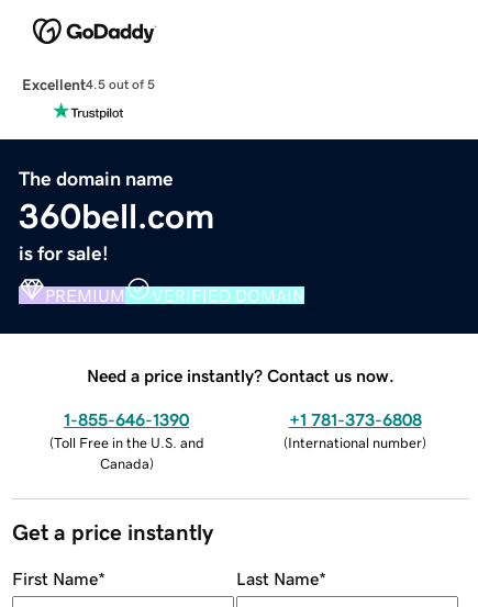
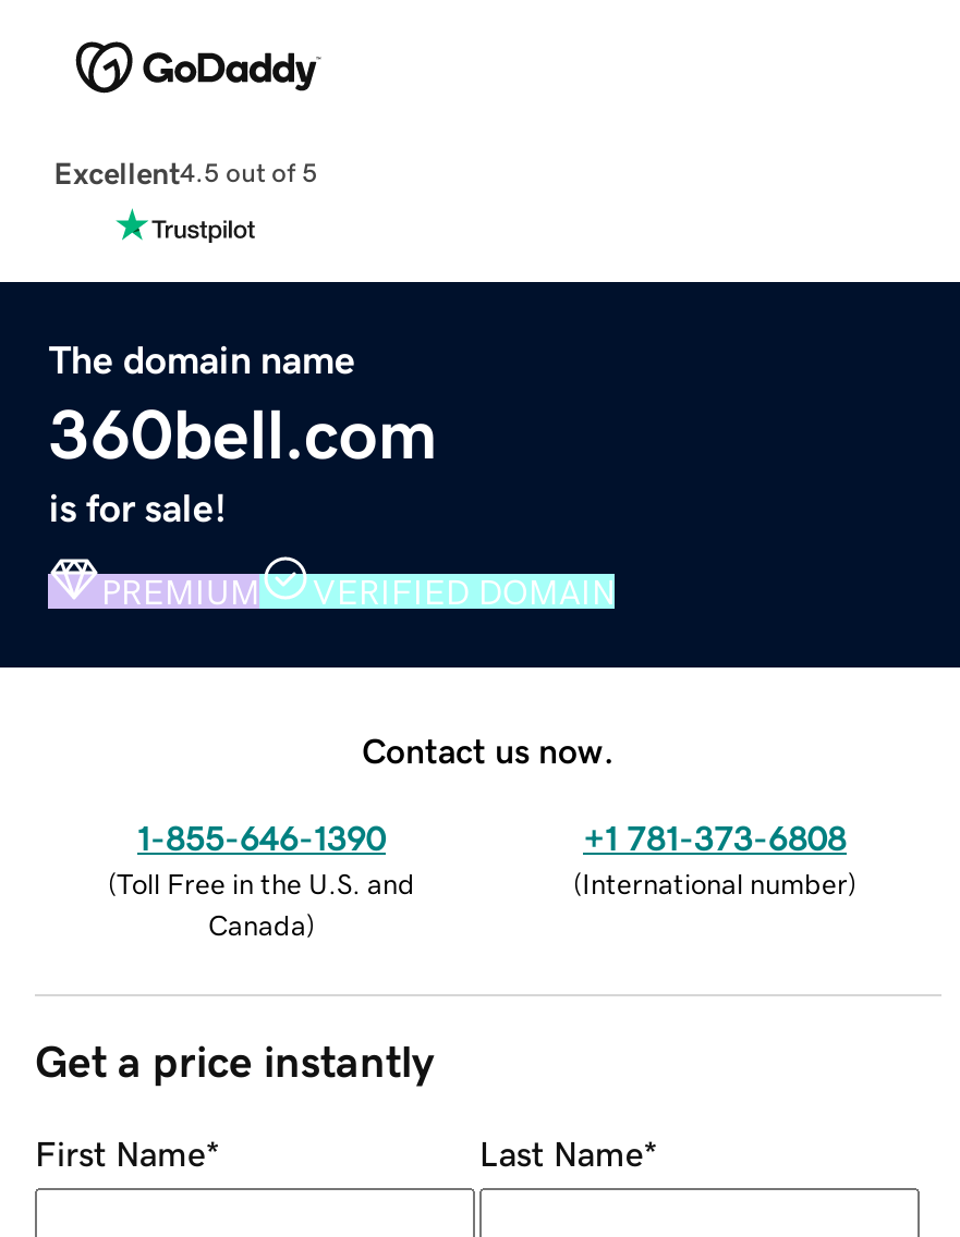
- Need a price instantly? Contact us now.
+ Contact us now.
